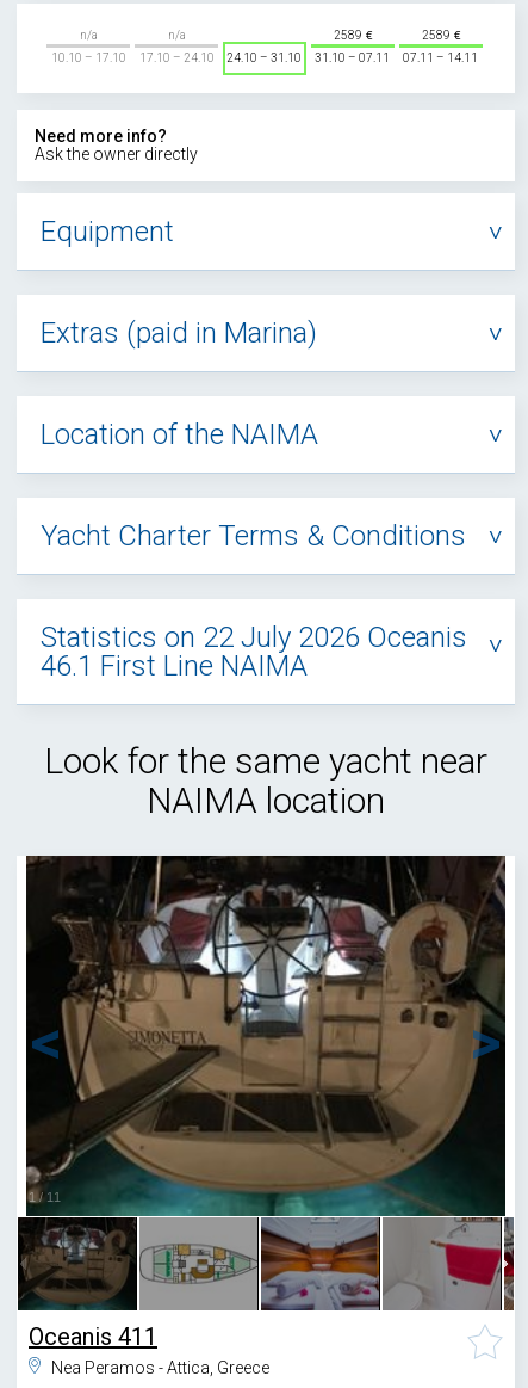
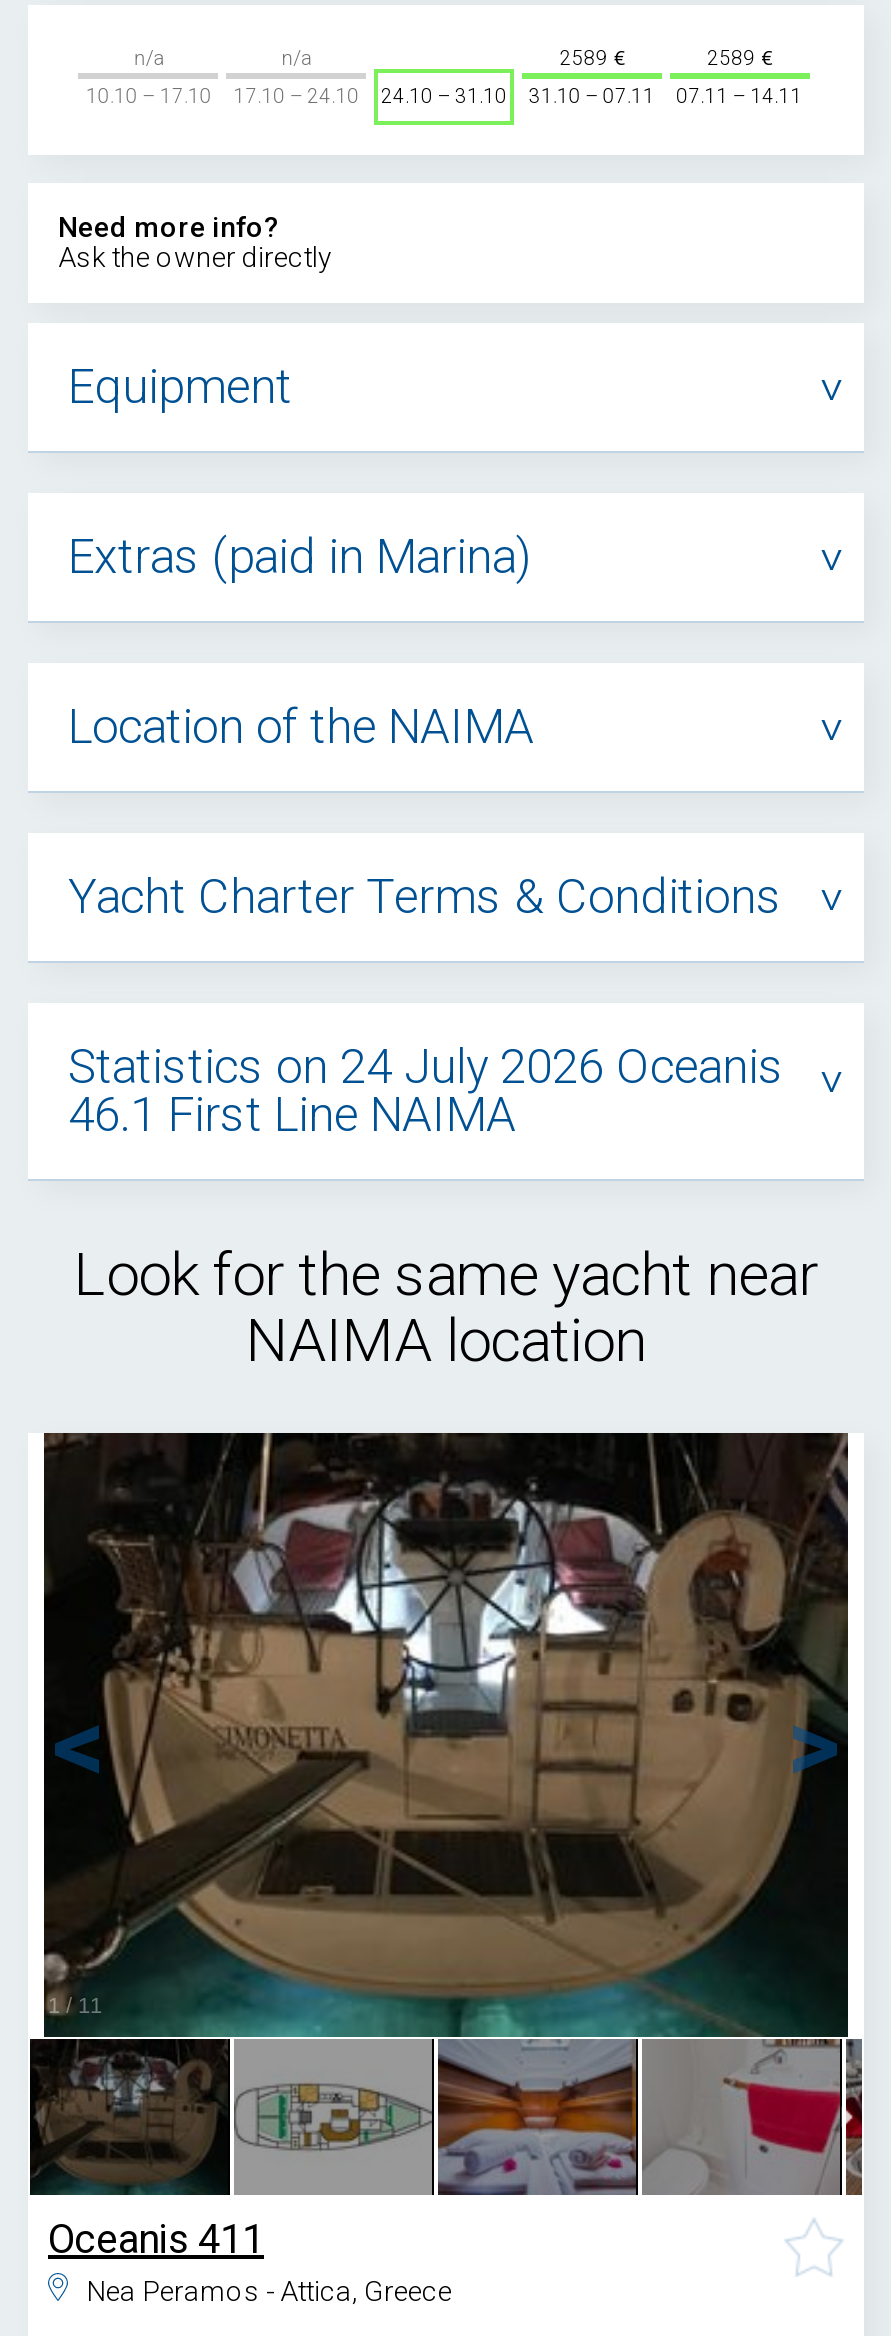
- Statistics on 22 July 2026 Oceanis
+ Statistics on 24 July 2026 Oceanis
